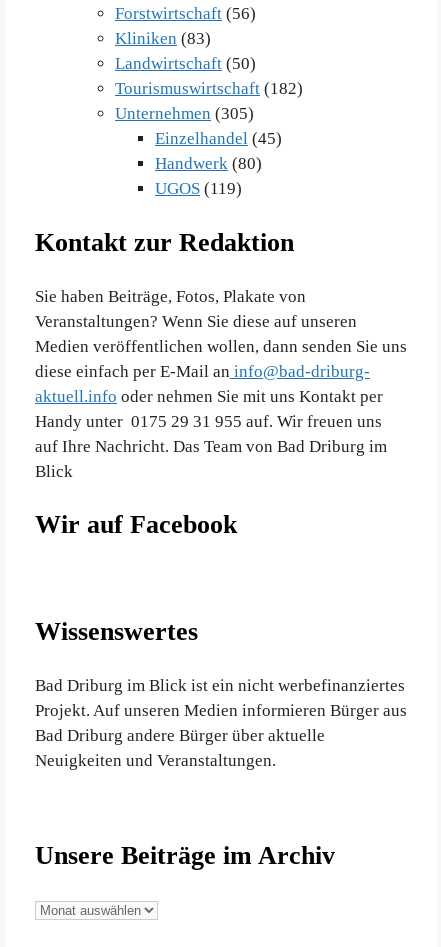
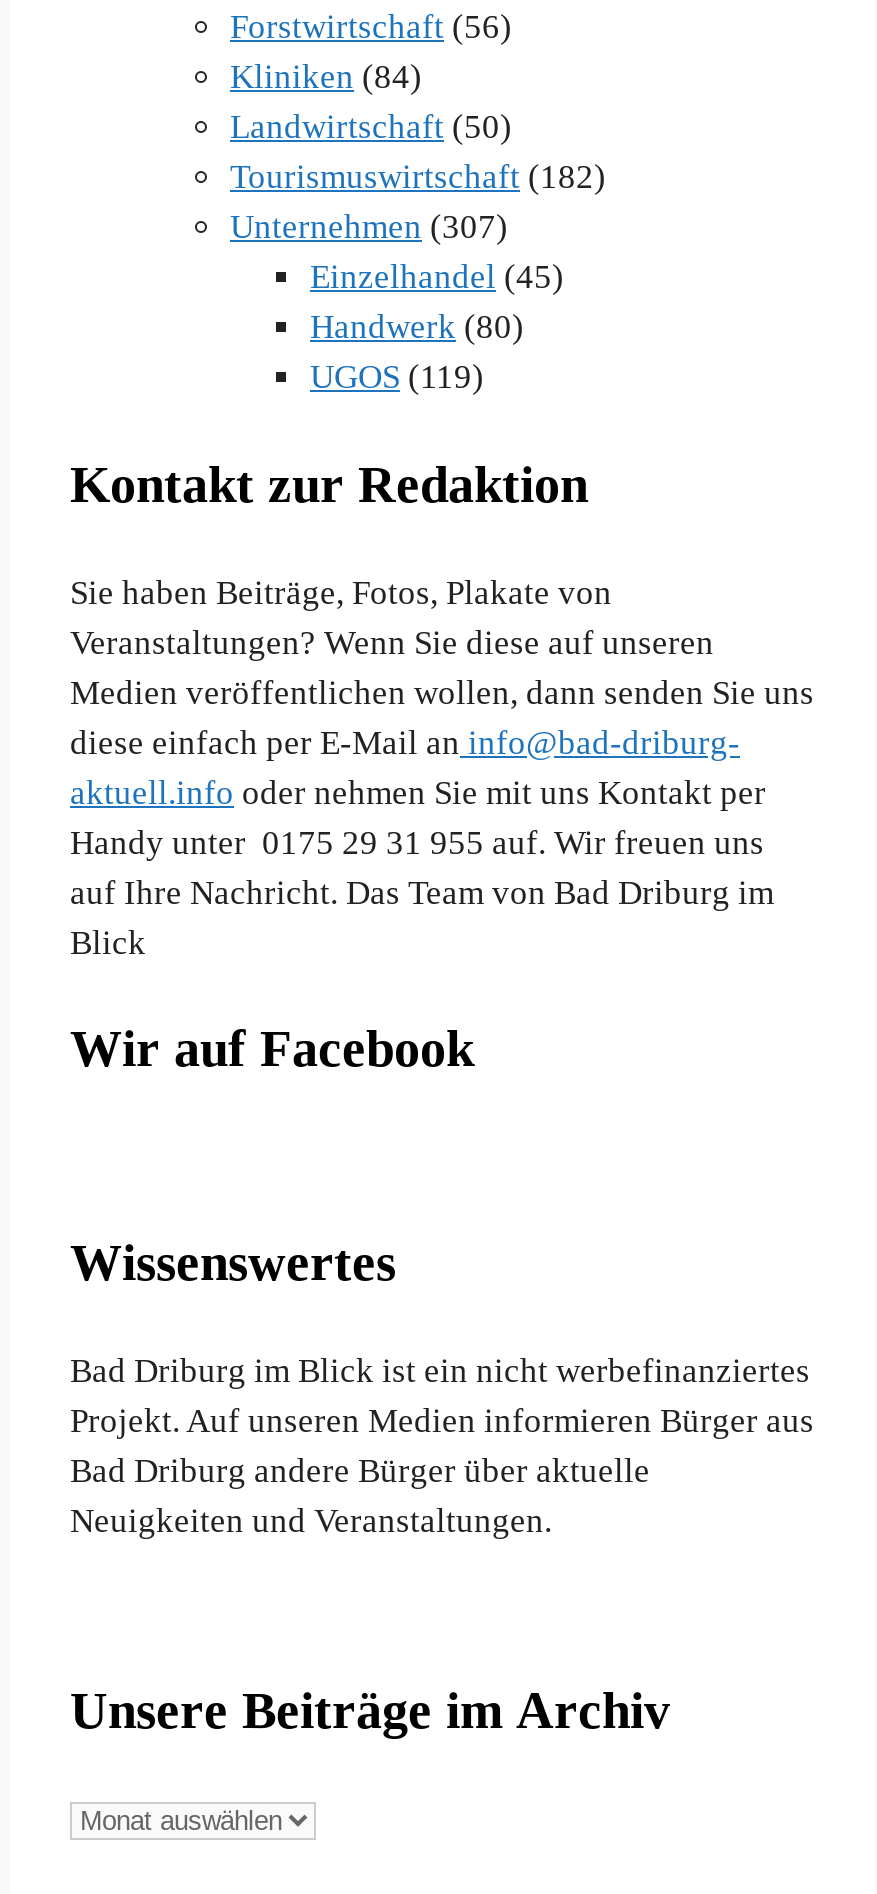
- Kliniken (83)
+ Kliniken (84)

- Unternehmen (305)
+ Unternehmen (307)
